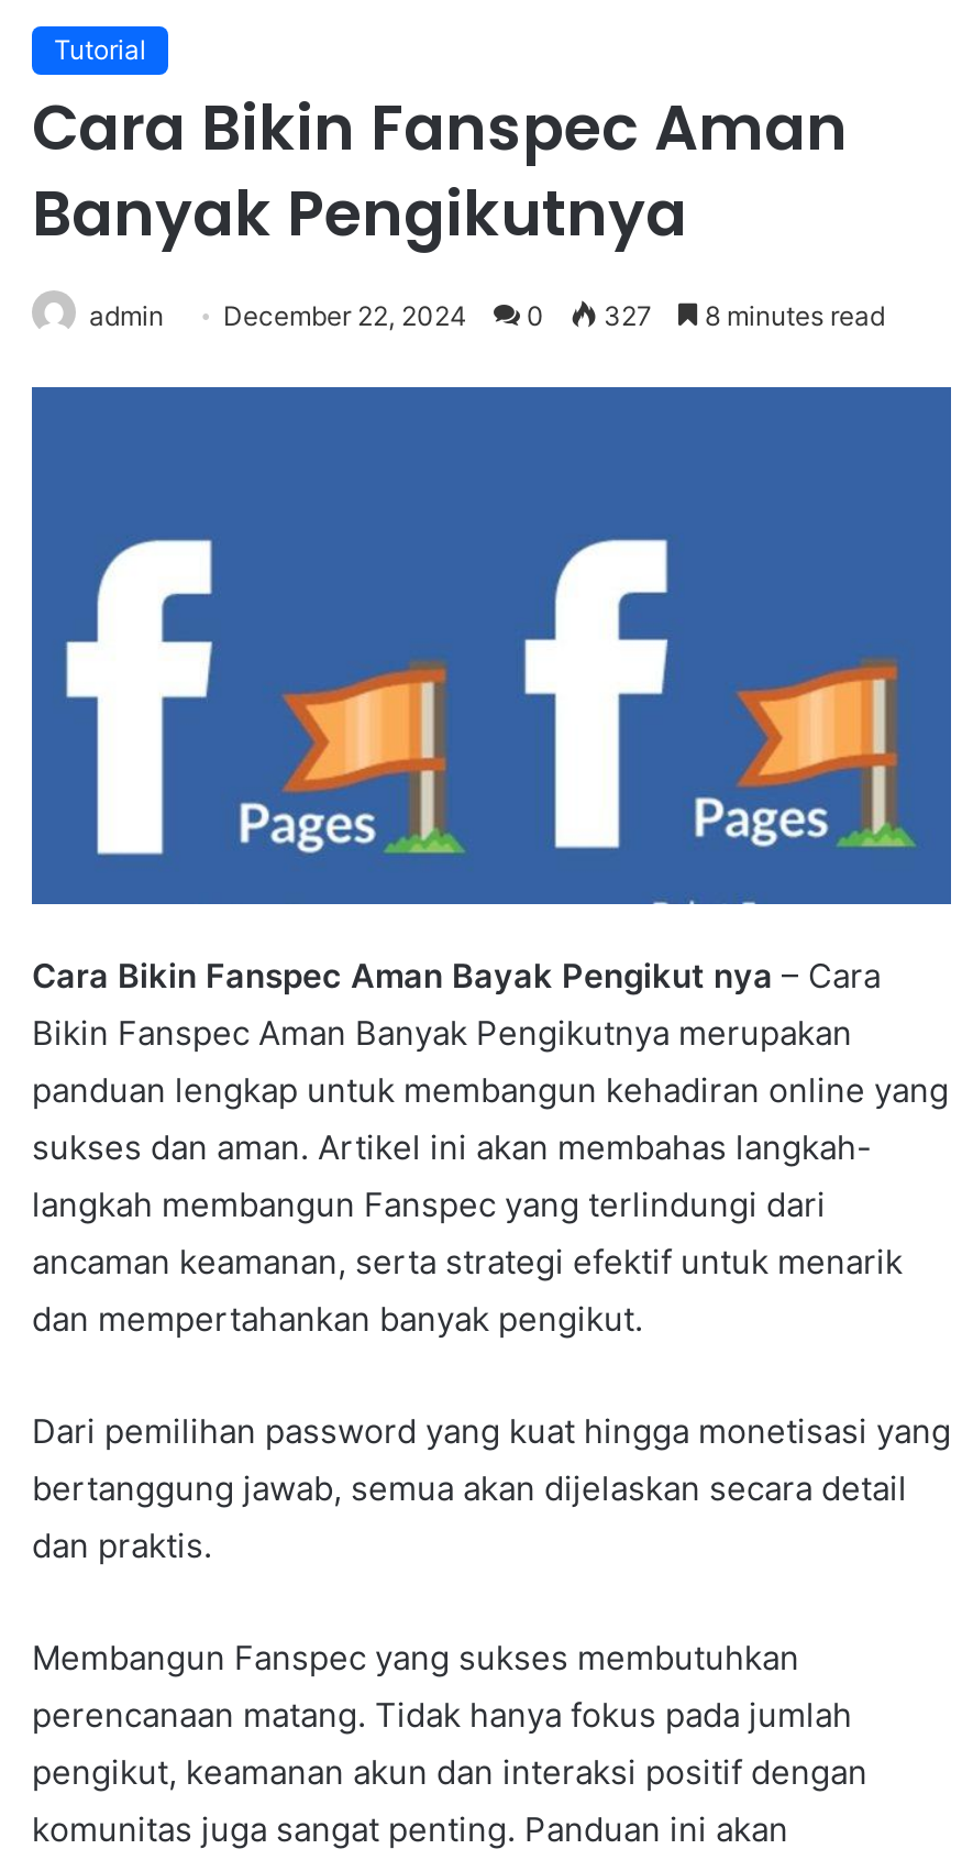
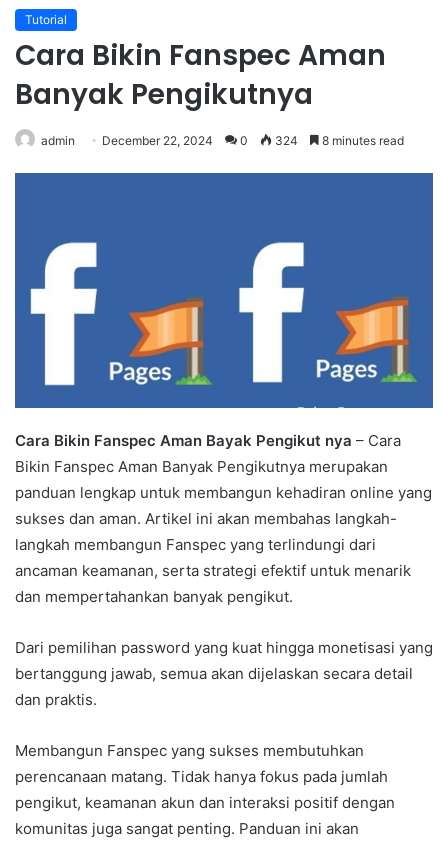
- admin December 22, 2024 0 327 8 minutes read
+ admin December 22, 2024 0 324 8 minutes read
